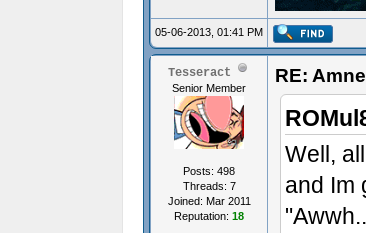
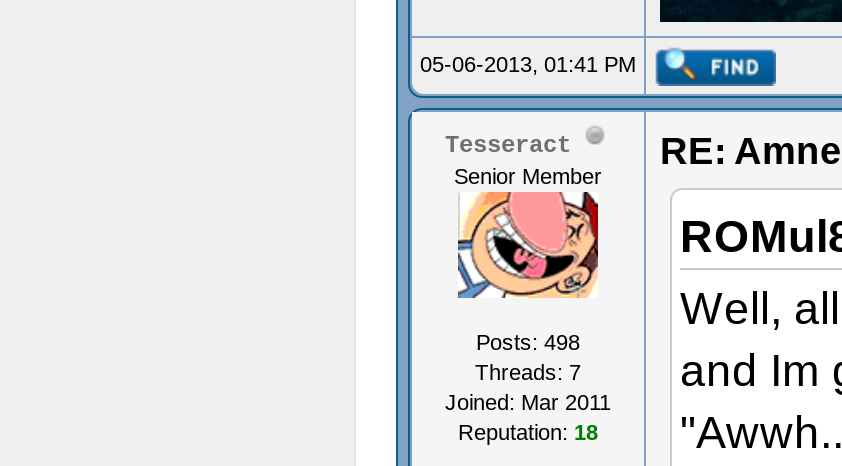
- [image]
+ [image]
